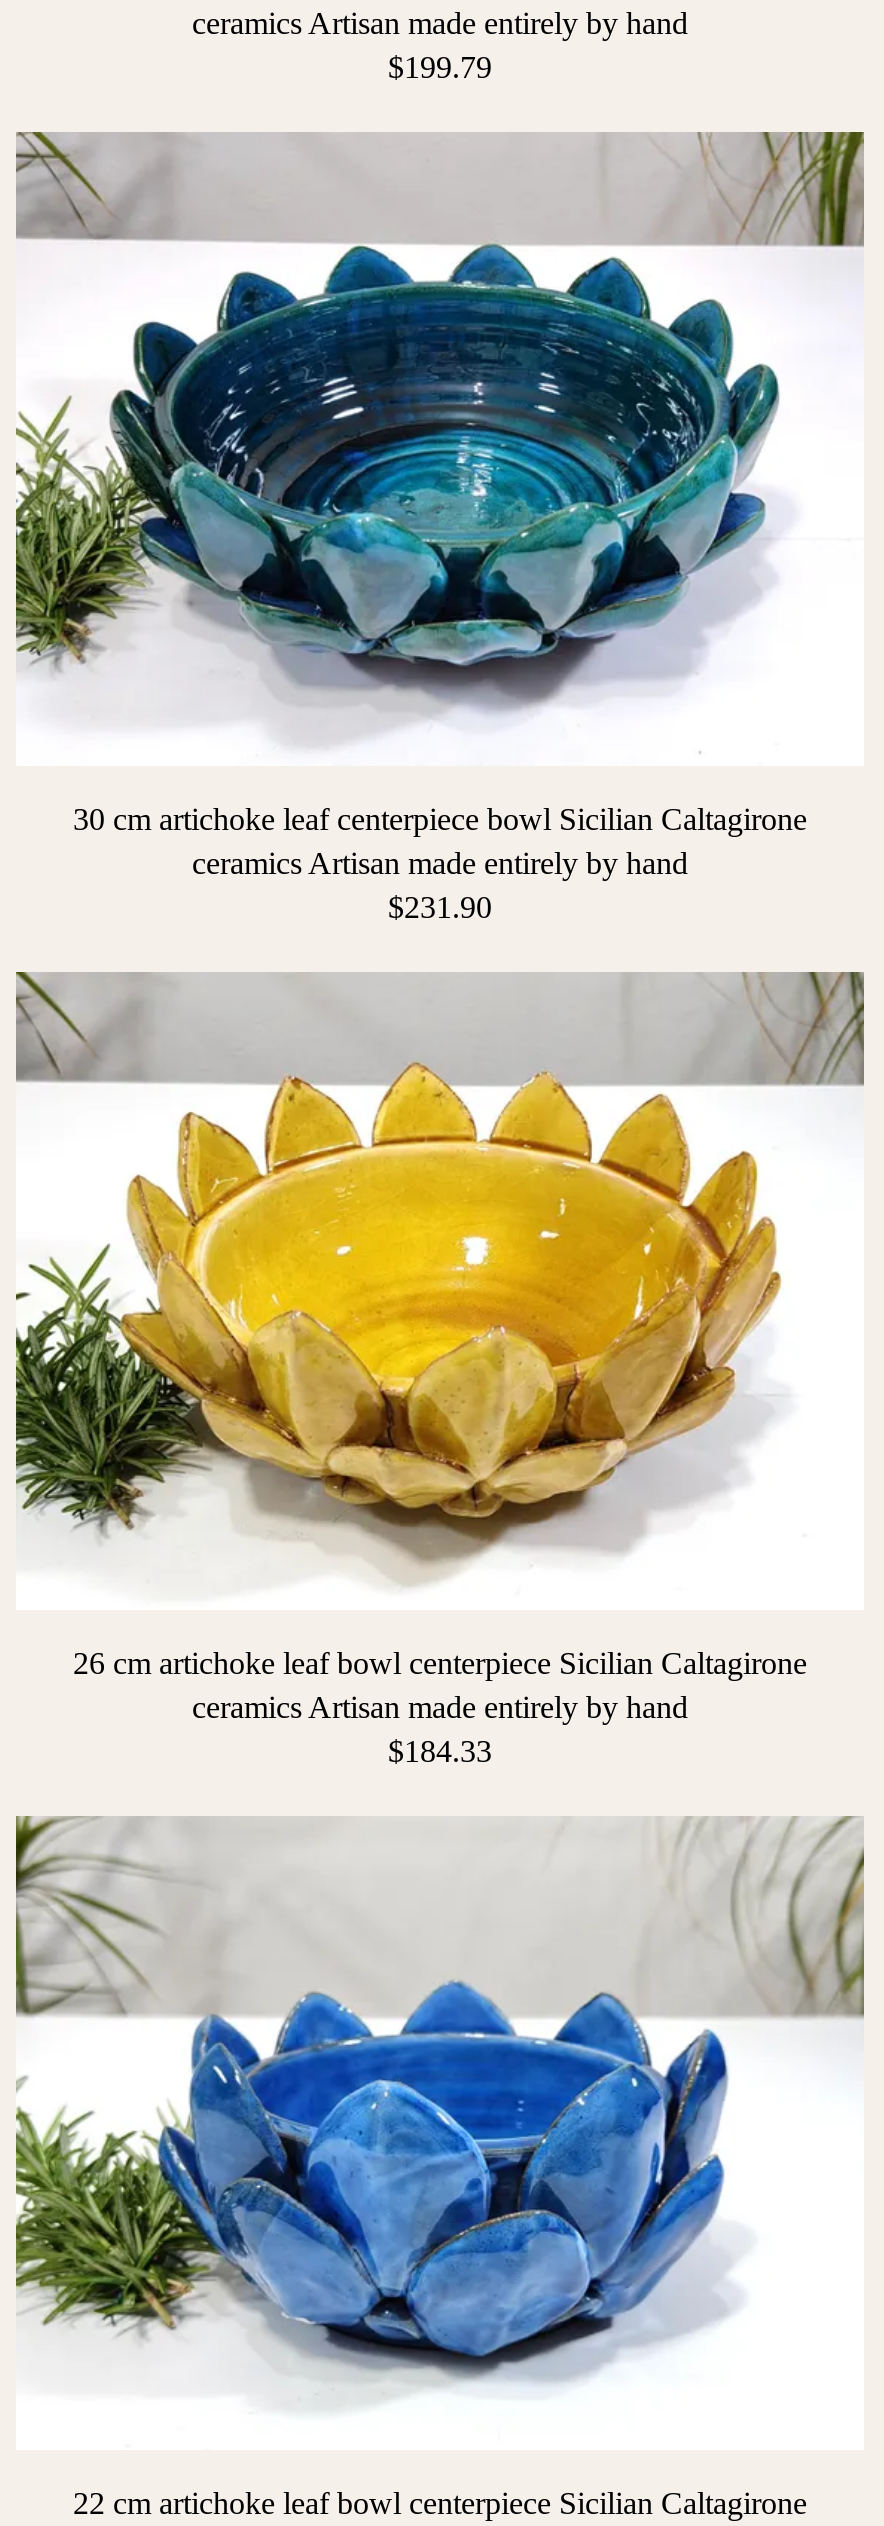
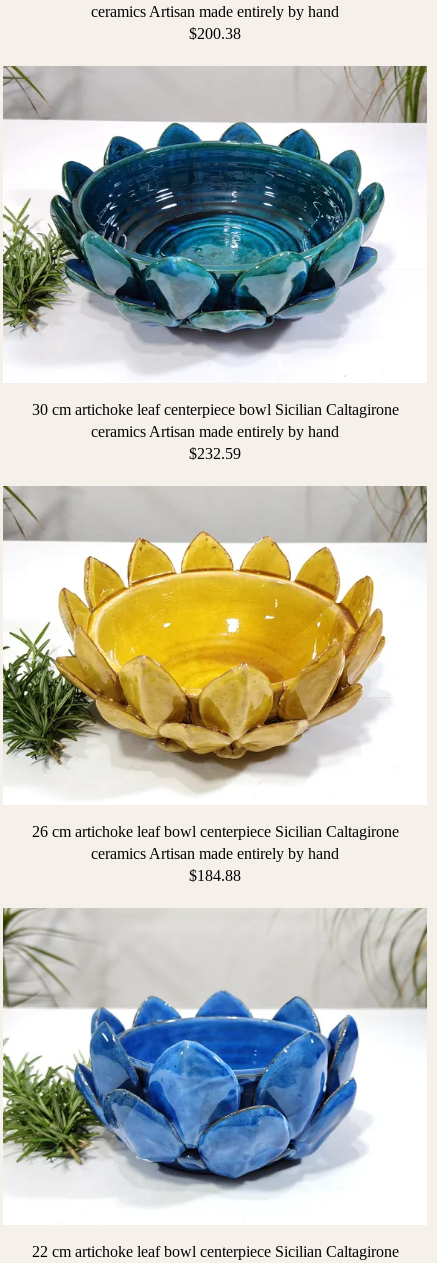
- $199.79
+ $200.38

- $231.90
+ $232.59

- $184.33
+ $184.88
